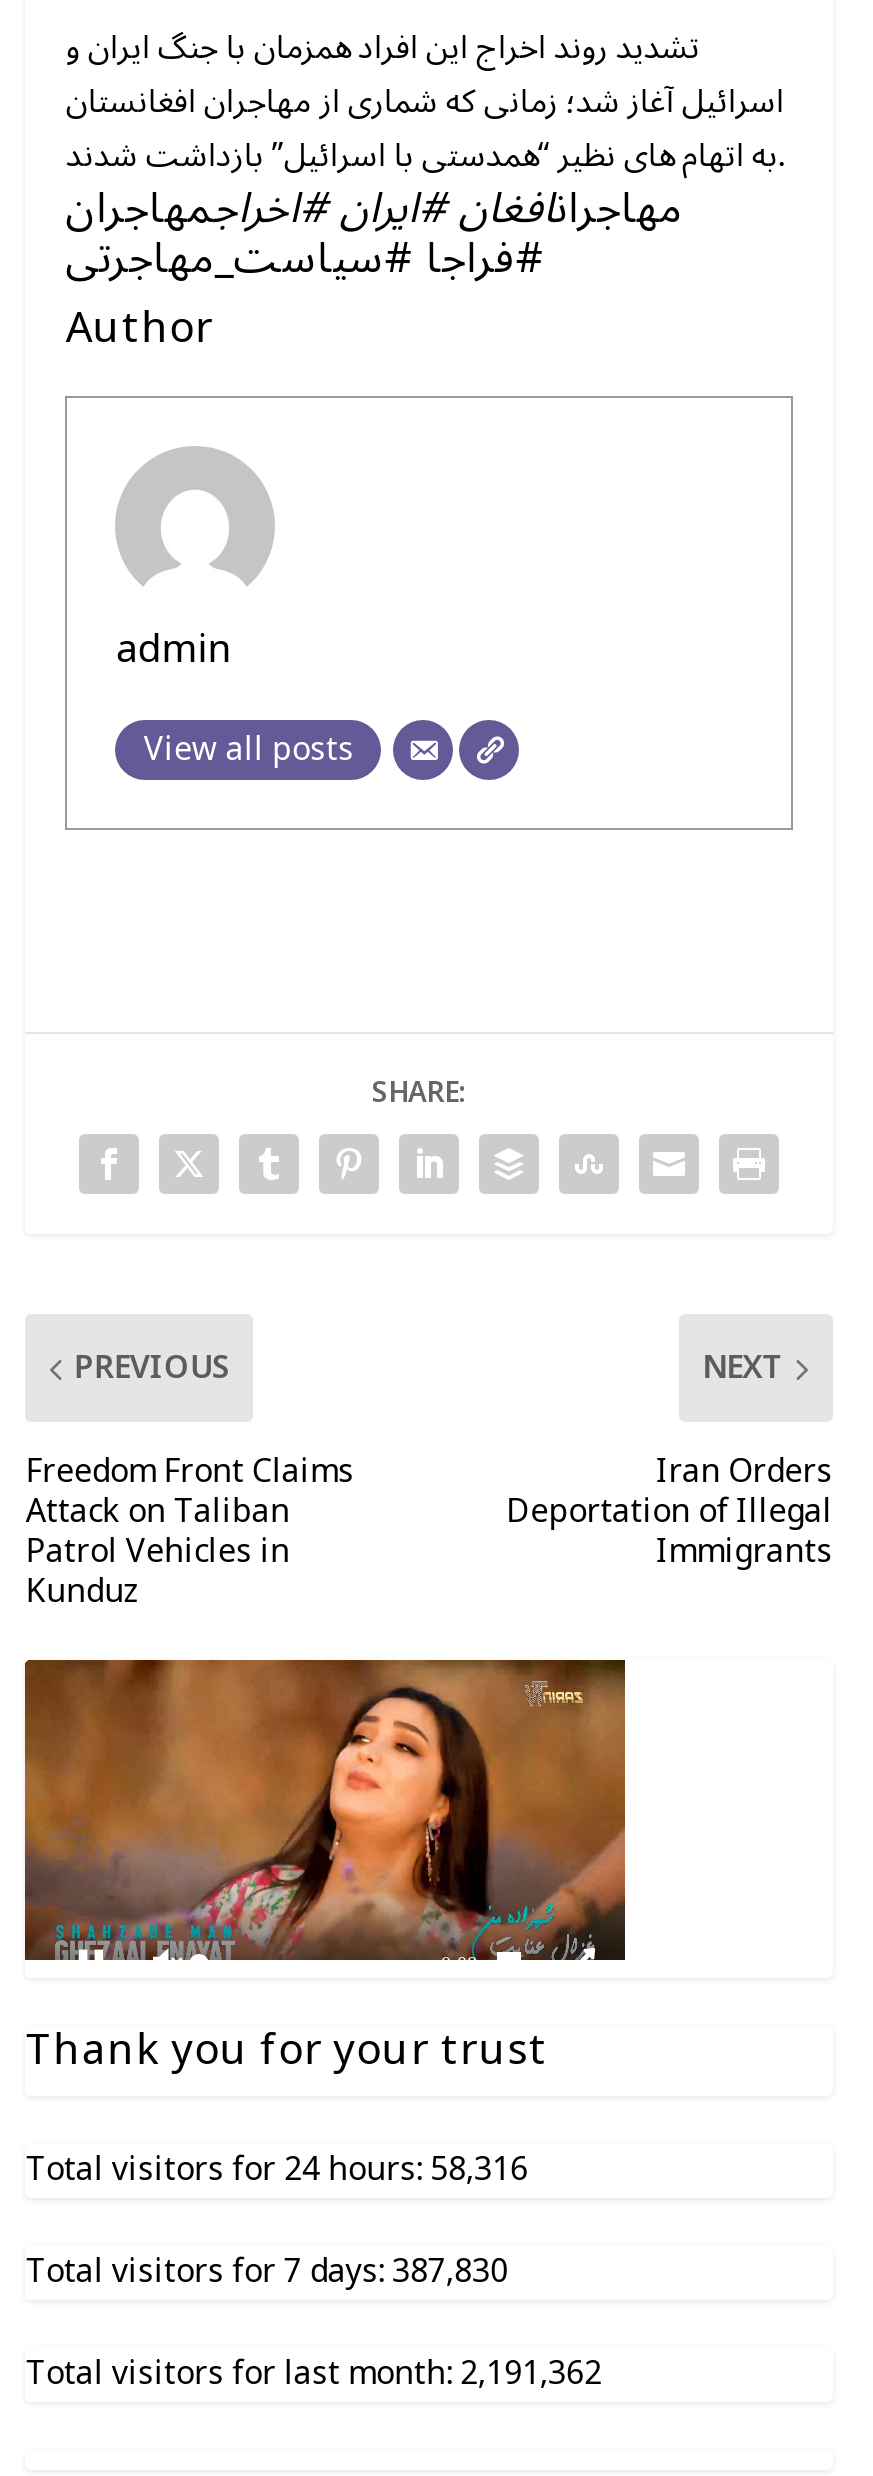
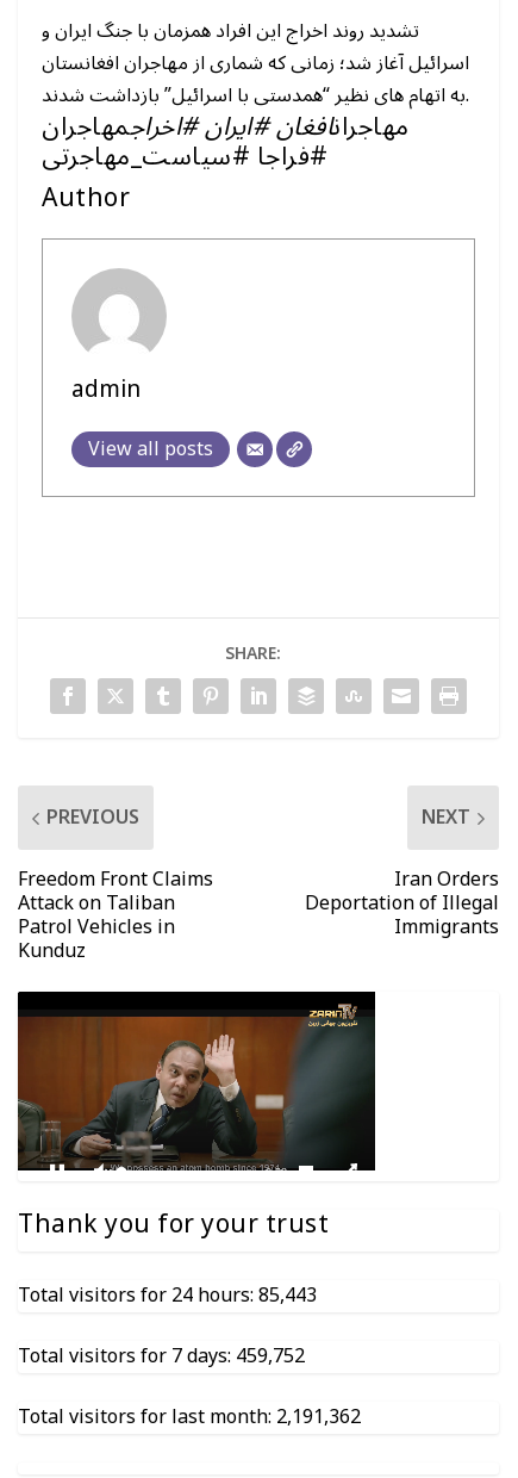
- [image]
+ [image]

- Total visitors for 24 hours: 58,316
+ Total visitors for 24 hours: 85,443

- Total visitors for 7 days: 387,830
+ Total visitors for 7 days: 459,752
